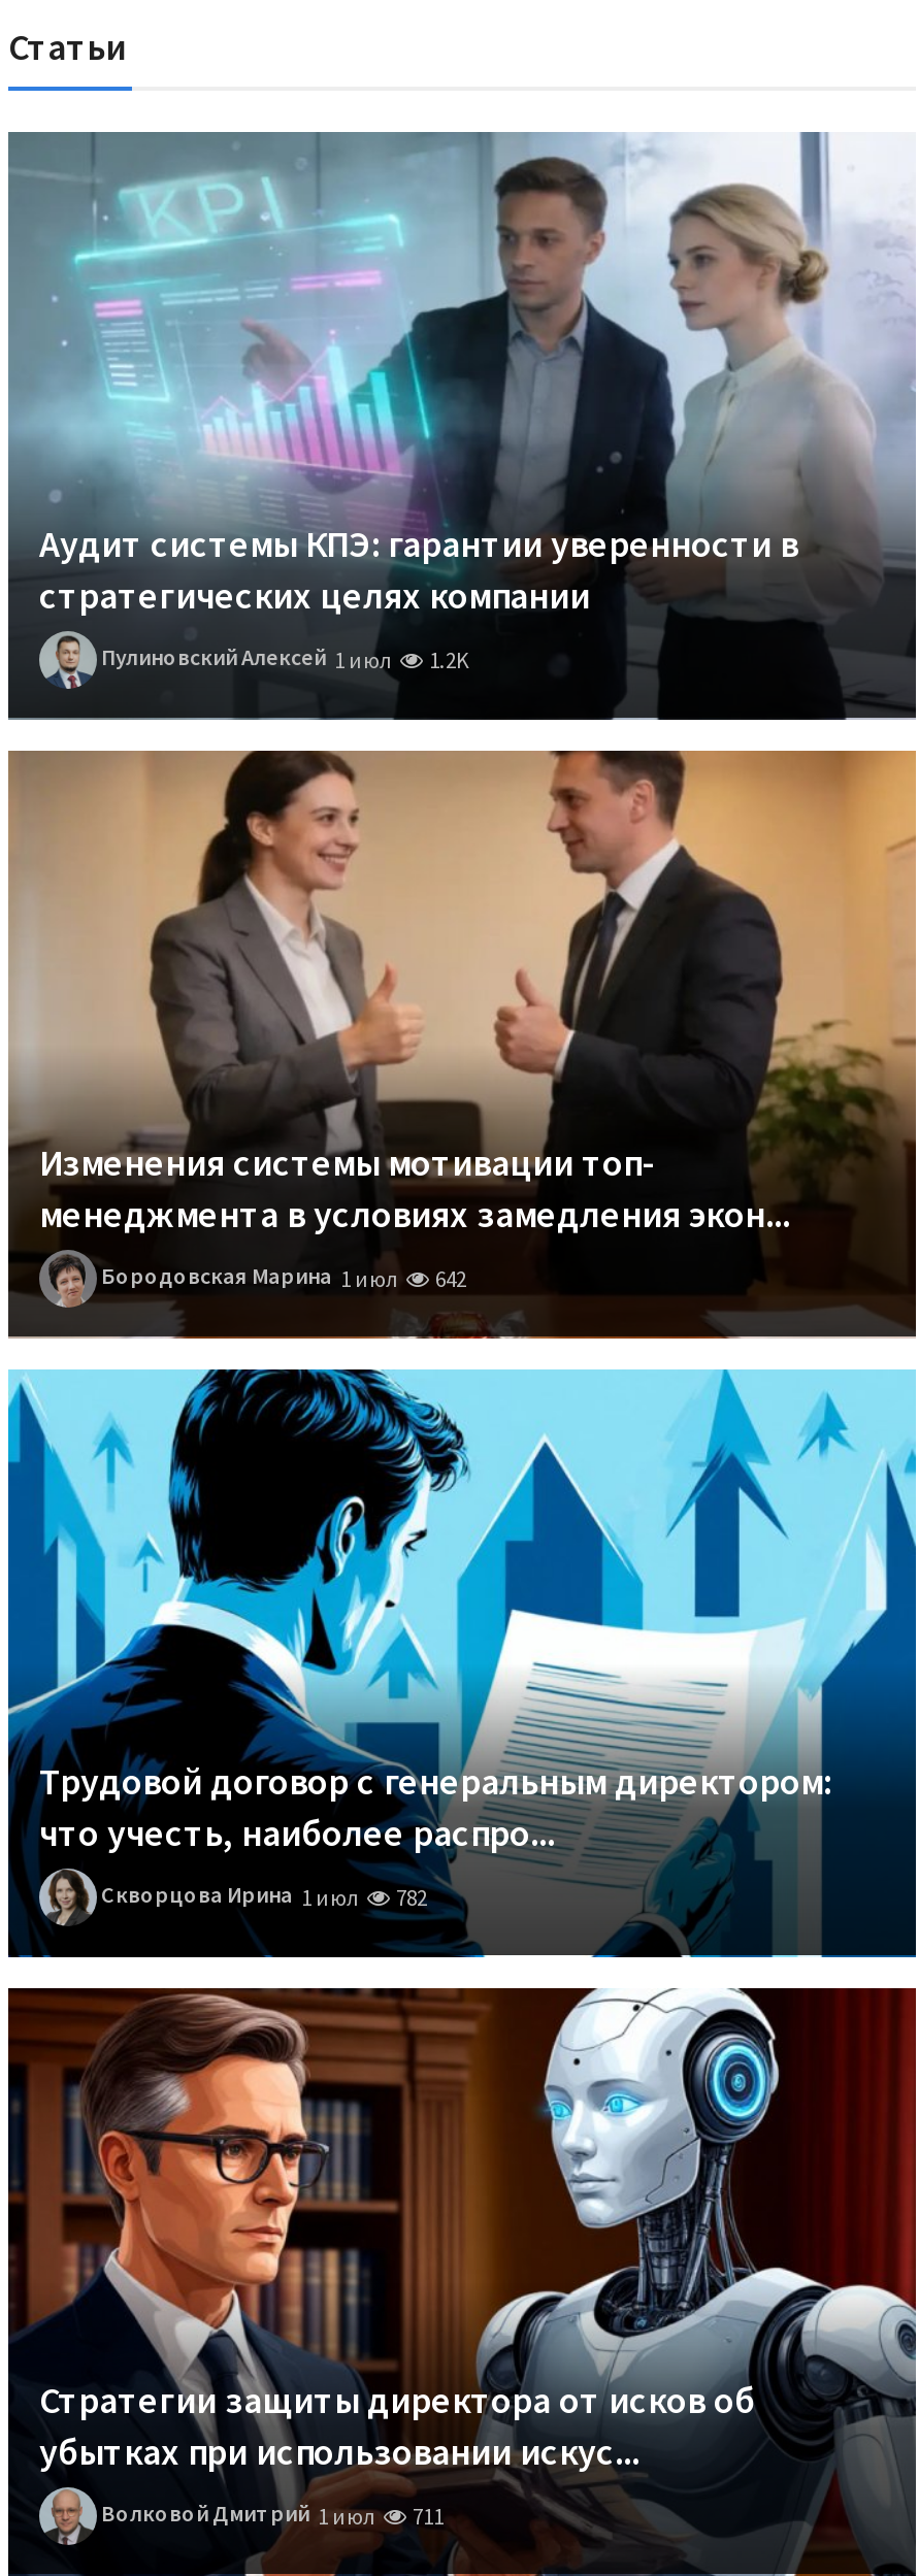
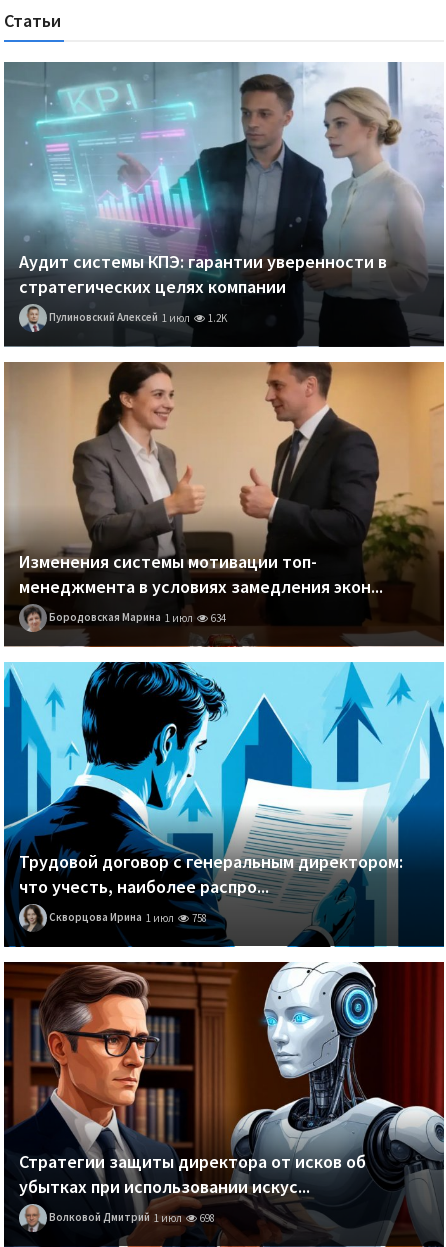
- Бородовская Марина 1 июл 642
+ Бородовская Марина 1 июл 634

- Скворцова Ирина 1 июл 782
+ Скворцова Ирина 1 июл 758

- 711
+ 698
